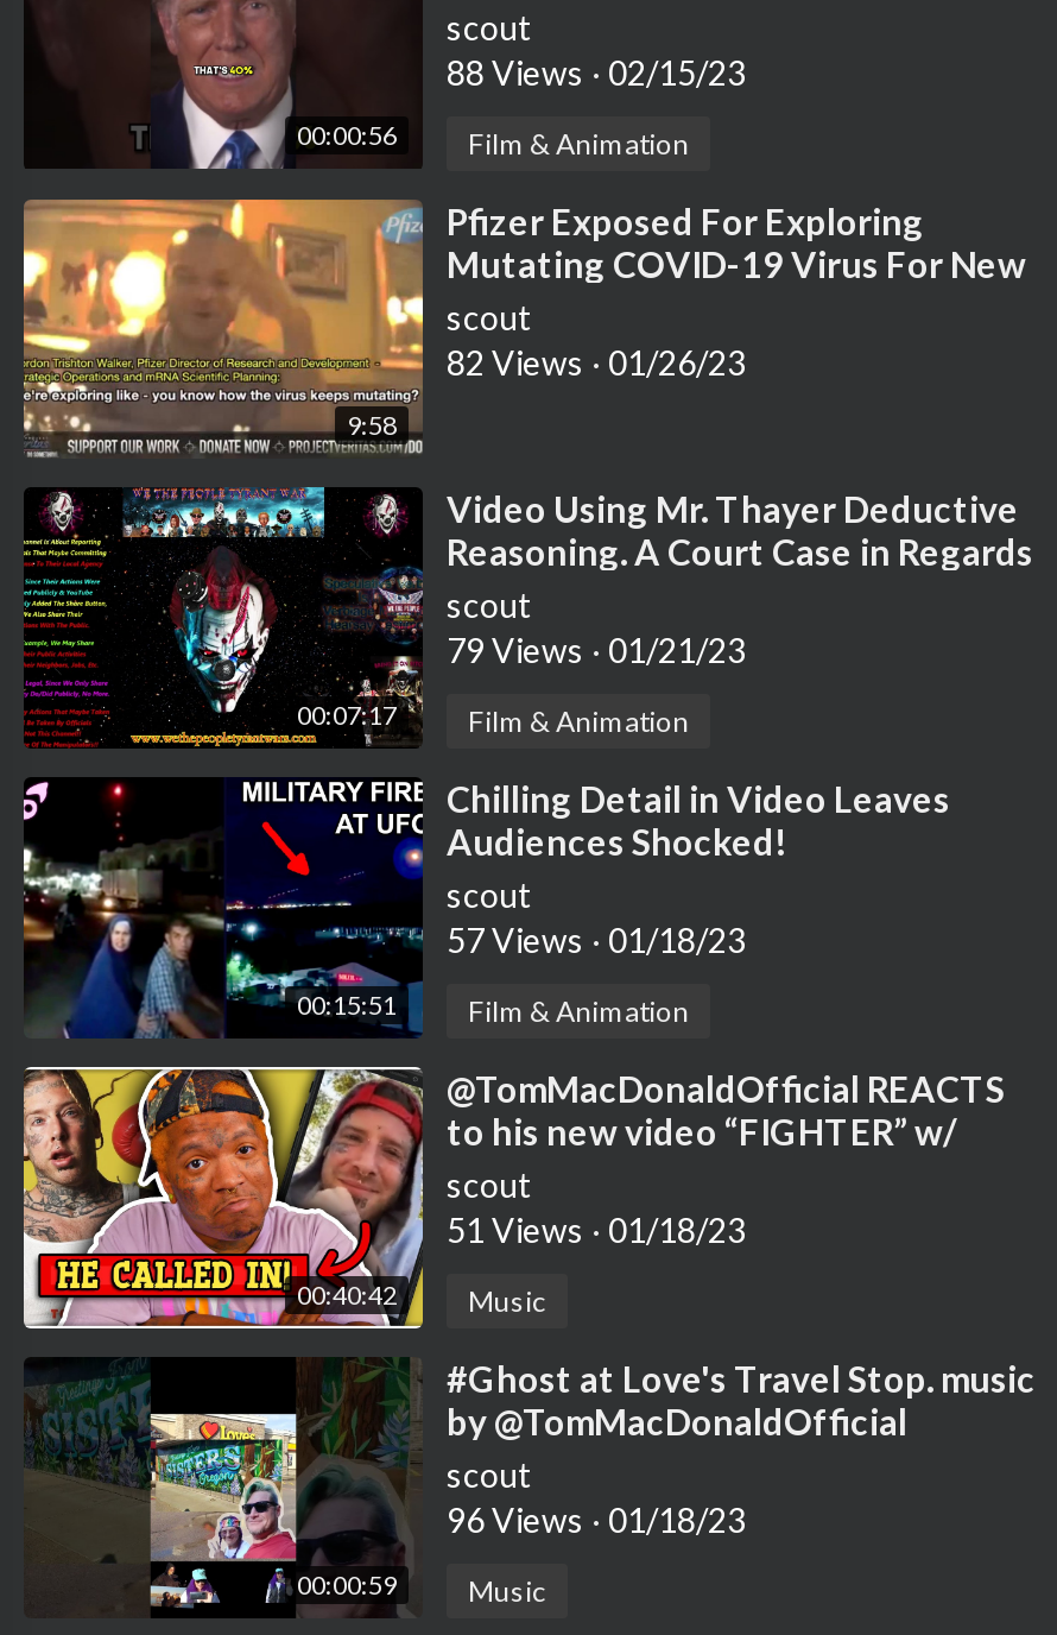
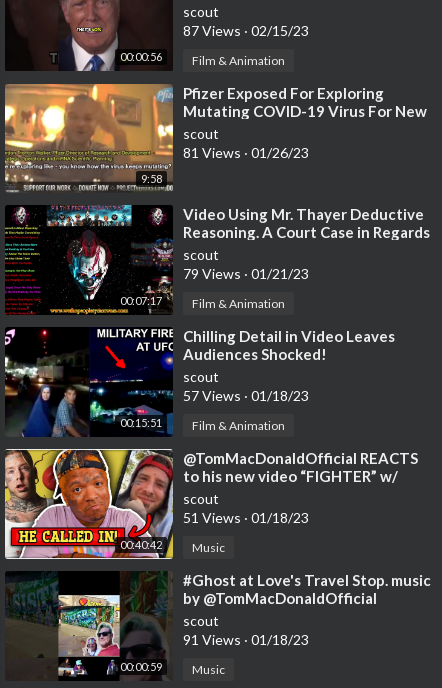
- 88 Views · 02/15/23
+ 87 Views · 02/15/23

- 82 Views · 01/26/23
+ 81 Views · 01/26/23

- 96 Views · 01/18/23
+ 91 Views · 01/18/23
